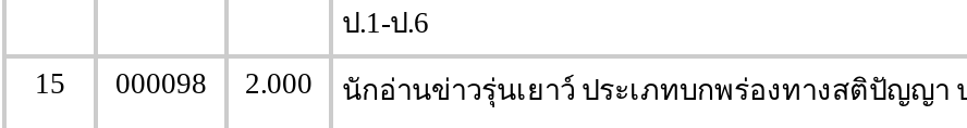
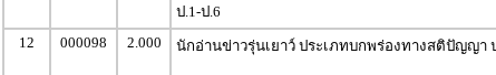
- 15
+ 12
